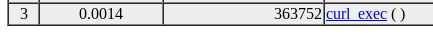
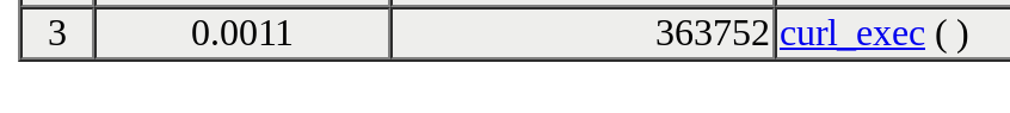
- 0.0014
+ 0.0011
